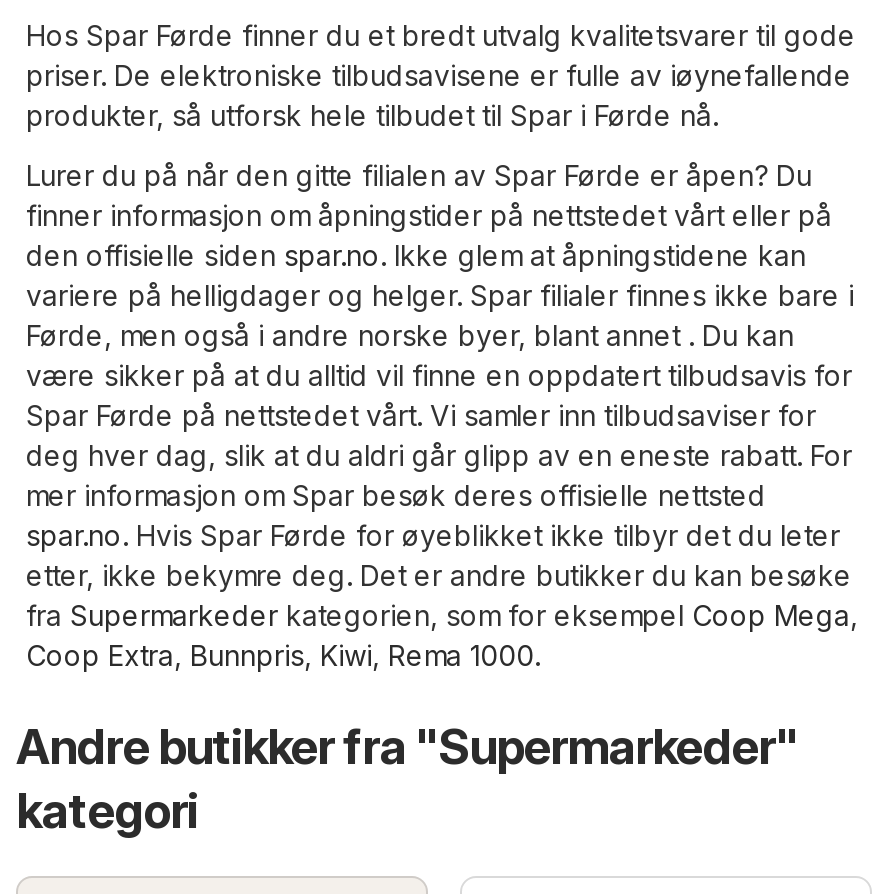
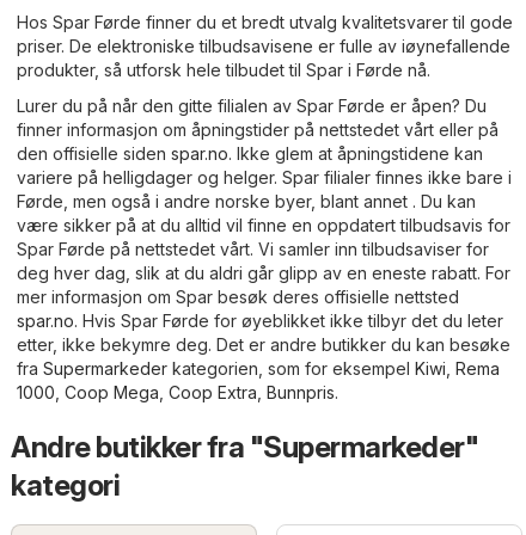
- fra Supermarkeder kategorien, som for eksempel Coop Mega,
- Coop Extra, Bunnpris, Kiwi, Rema 1000.
+ fra Supermarkeder kategorien, som for eksempel Kiwi, Rema
+ 1000, Coop Mega, Coop Extra, Bunnpris.
